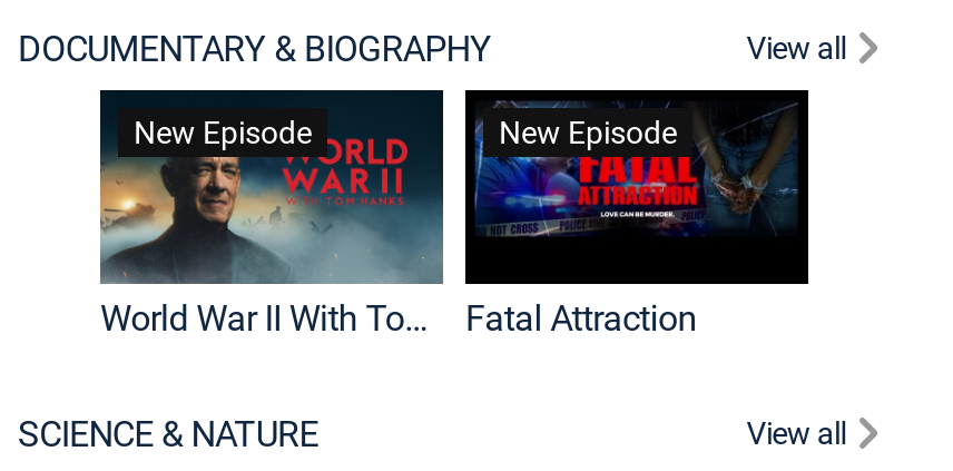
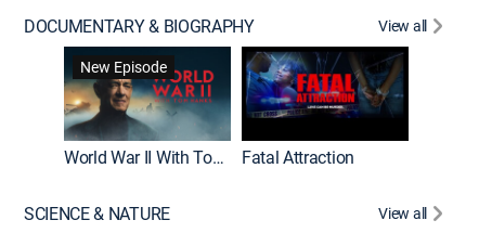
- New Episode
